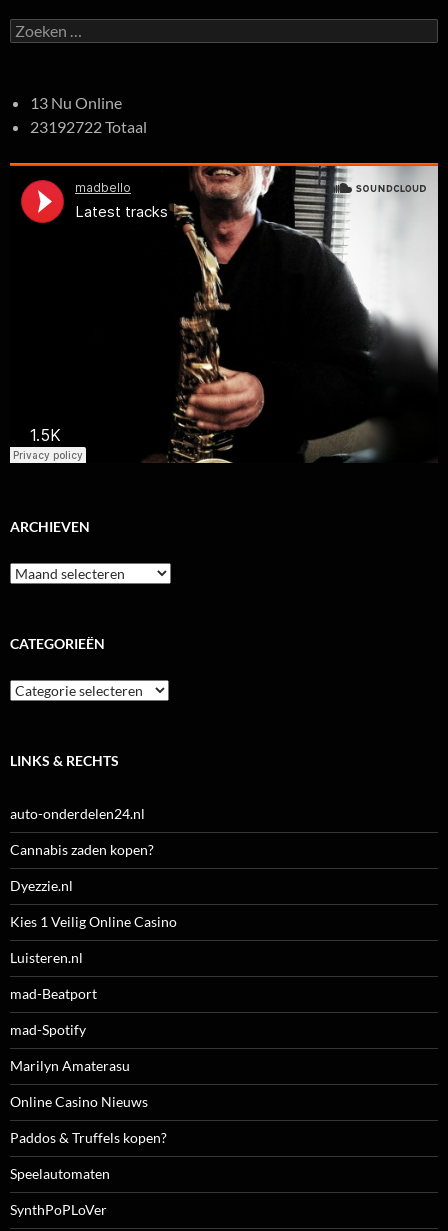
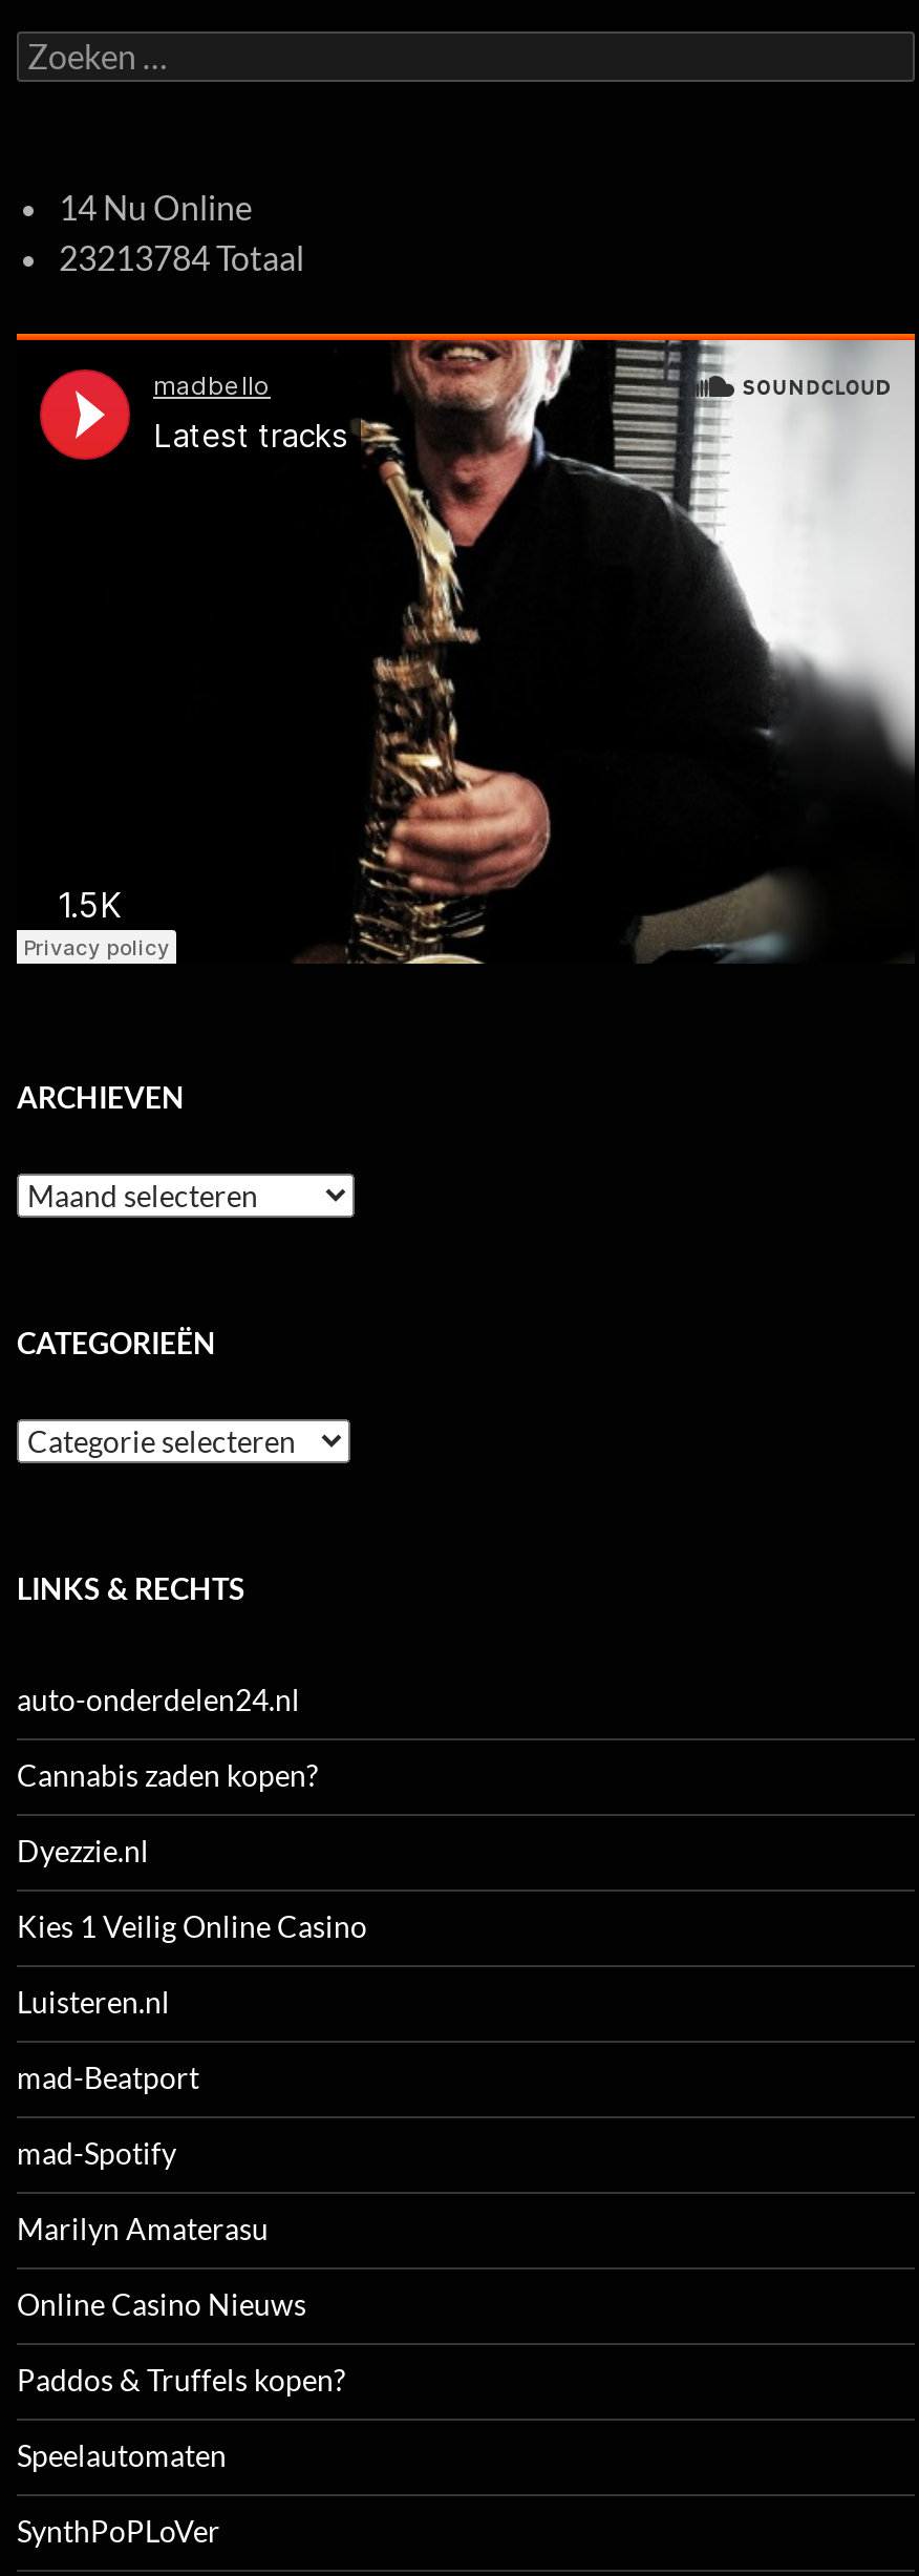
- 13 Nu Online
+ 14 Nu Online

- 23192722 Totaal
+ 23213784 Totaal
